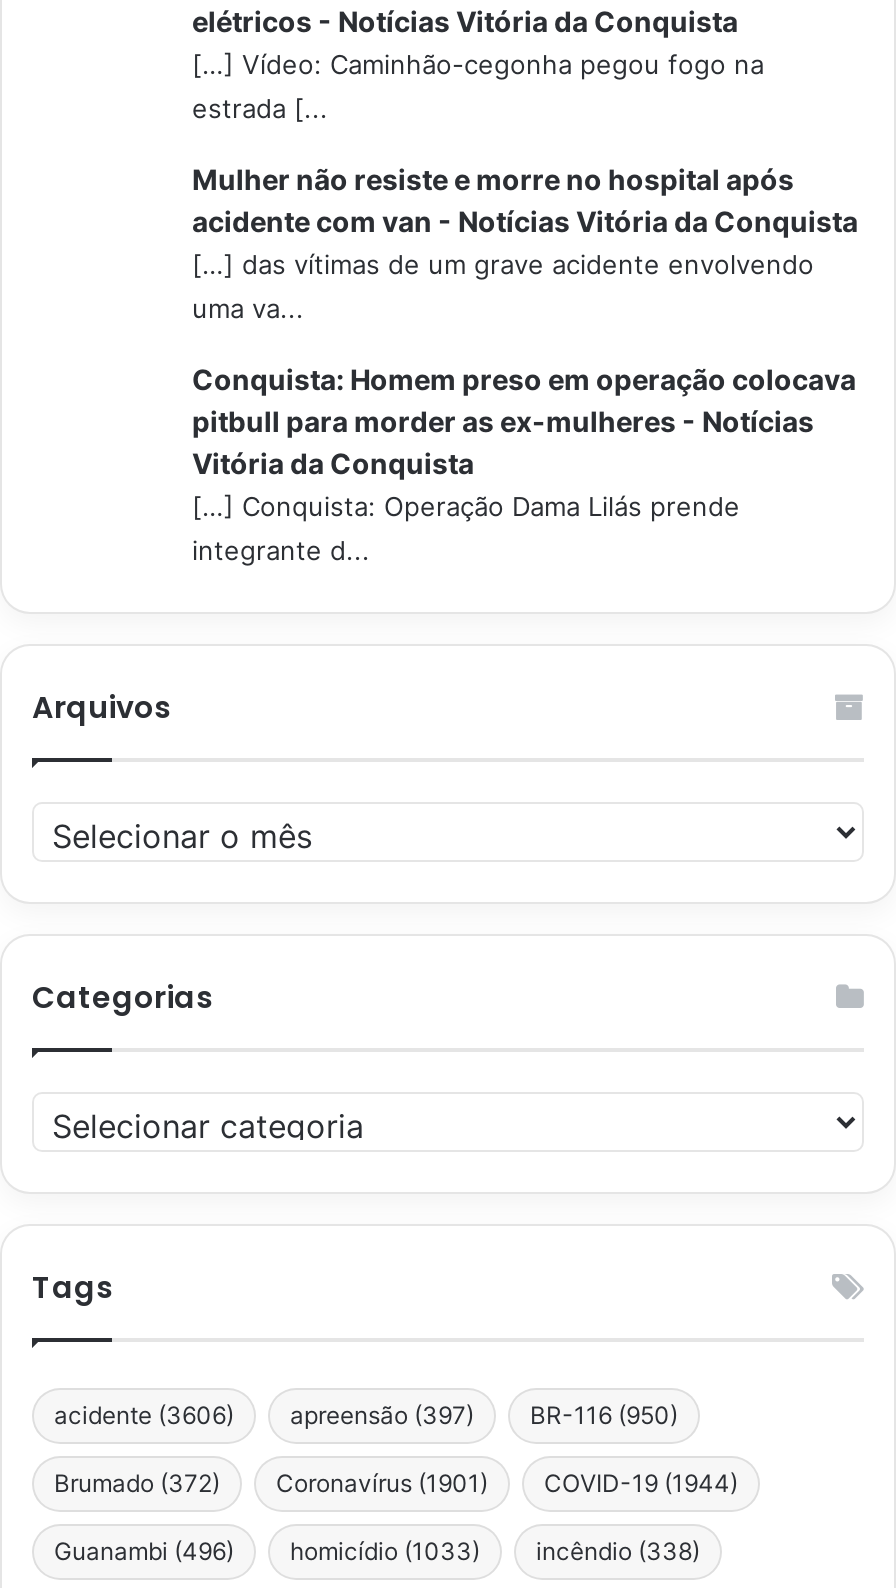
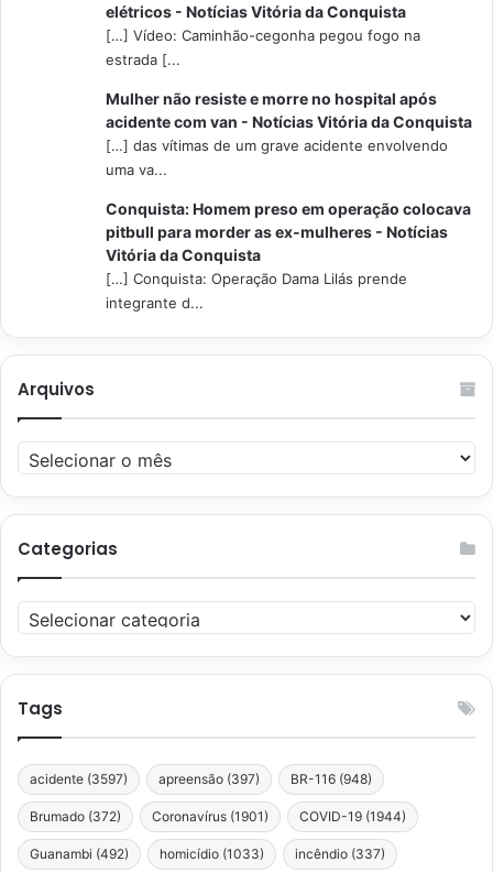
- acidente (3606)
+ acidente (3597)

- BR-116 (950)
+ BR-116 (948)

- Guanambi (496)
+ Guanambi (492)

- incêndio (338)
+ incêndio (337)
